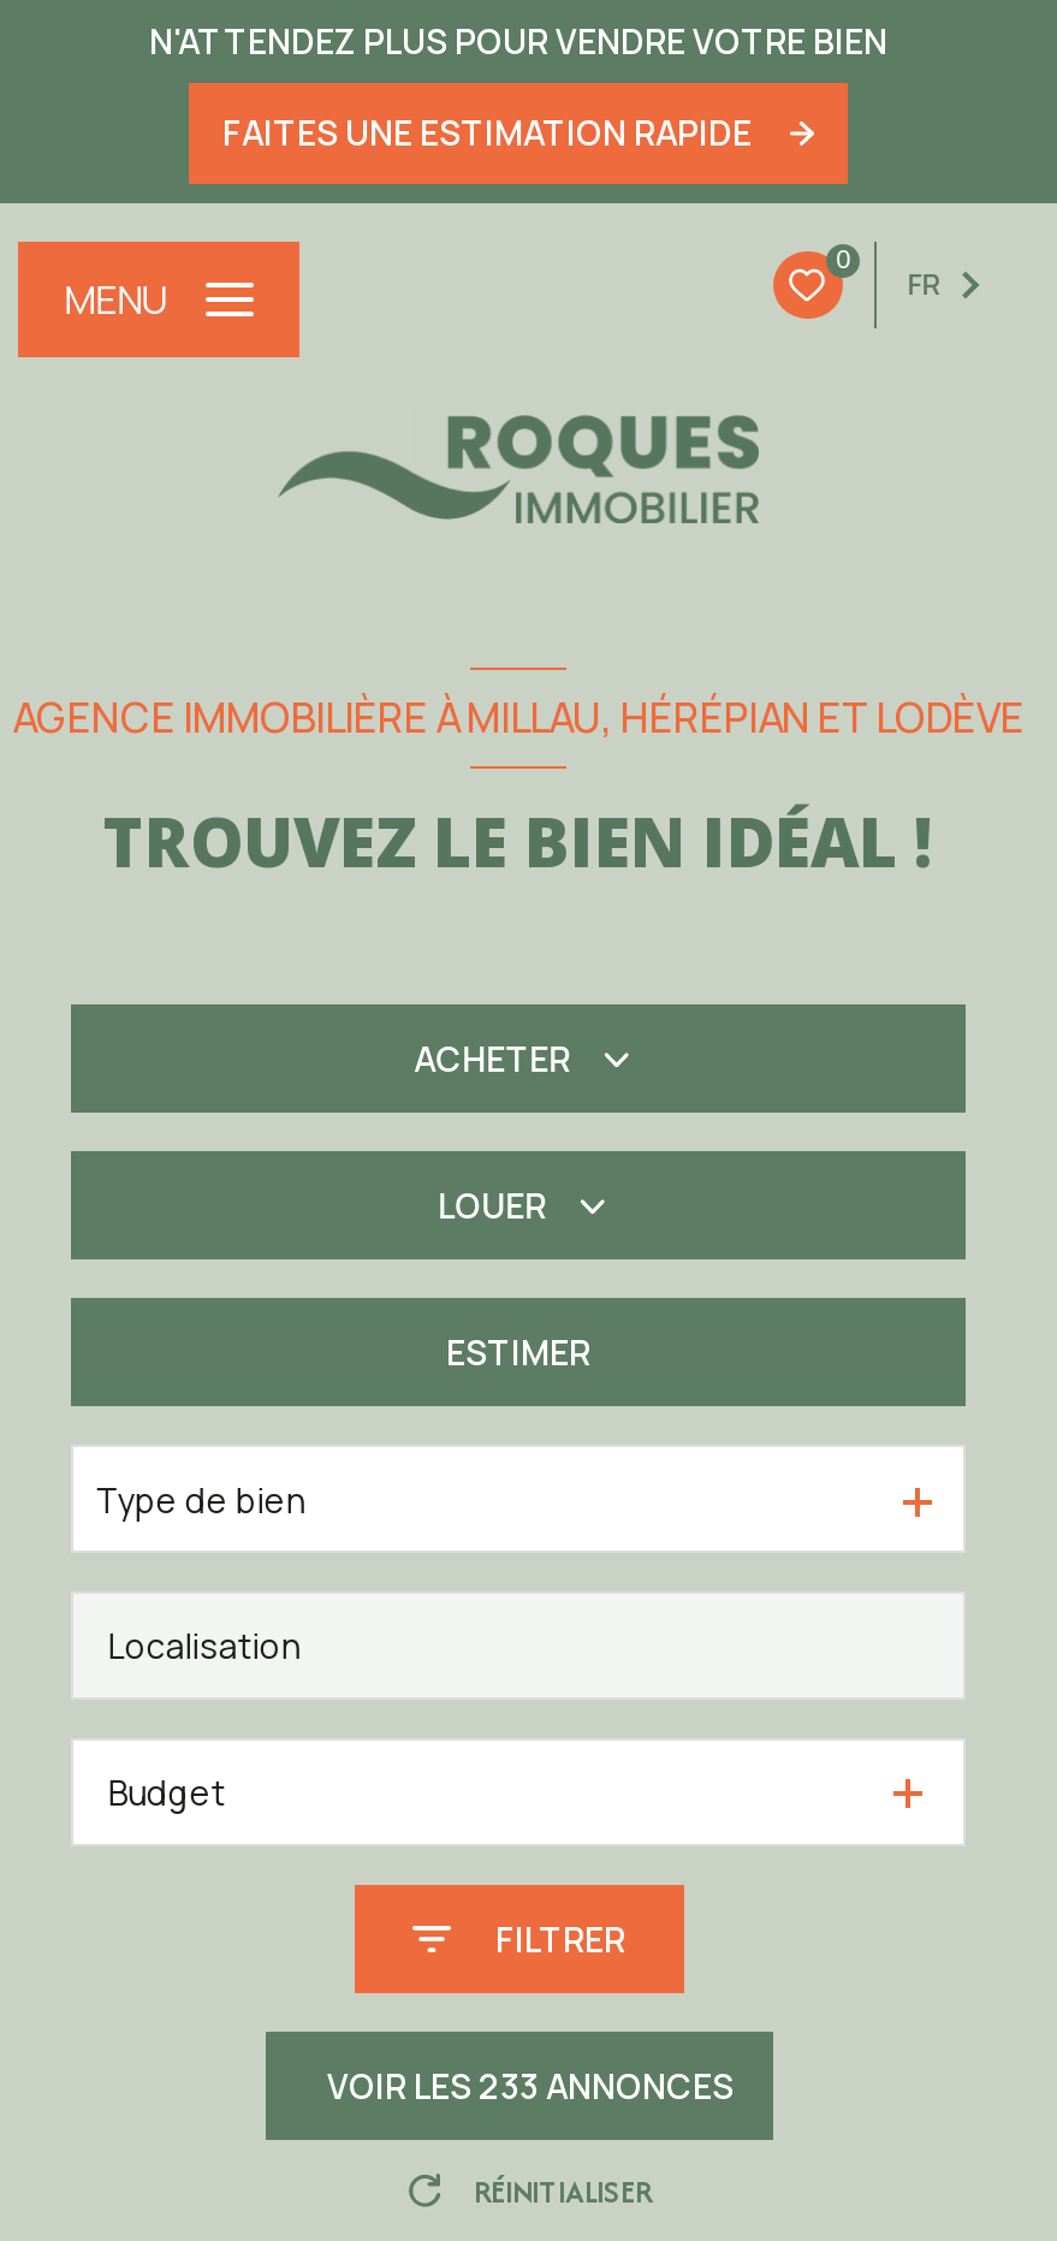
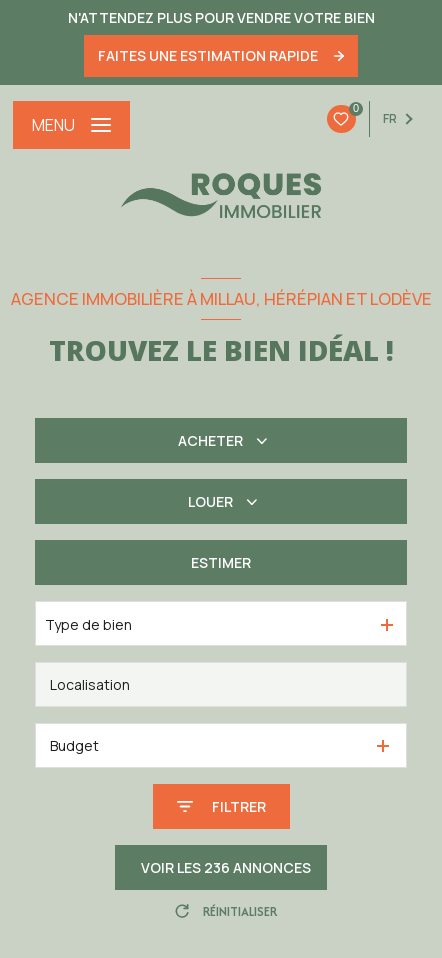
- VOIR LES 233 ANNONCES
+ VOIR LES 236 ANNONCES
